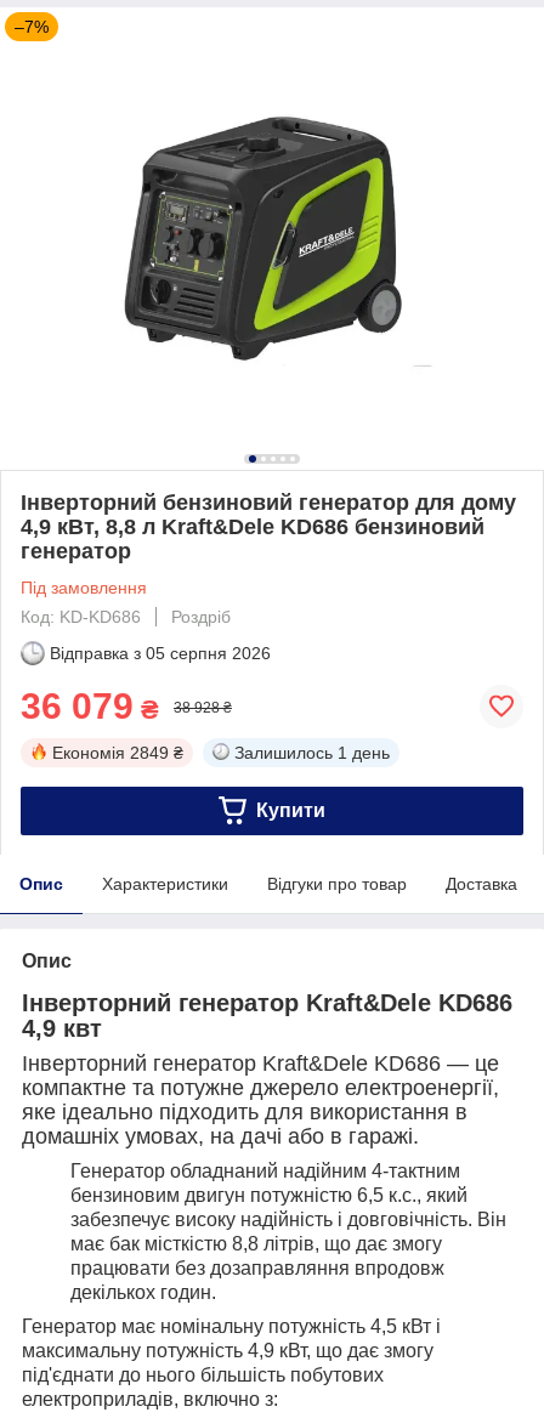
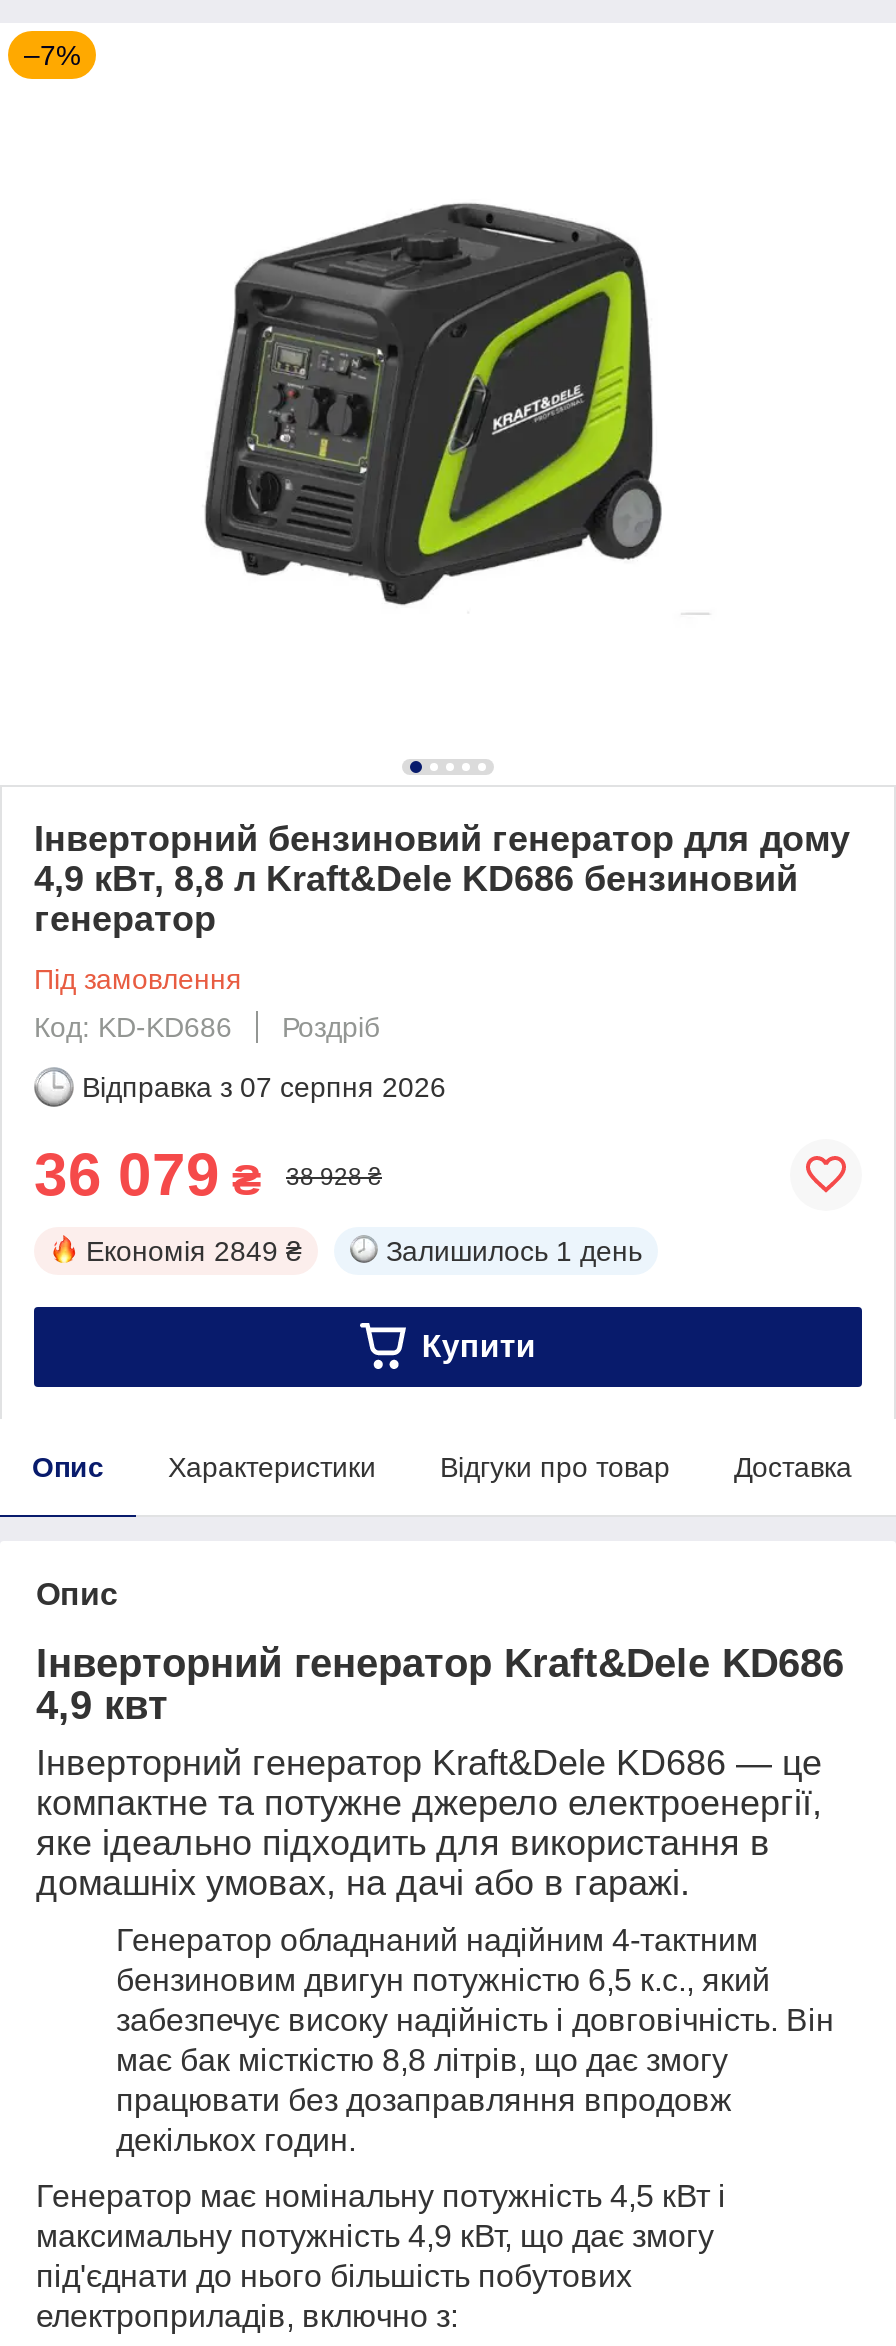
- Відправка з 05 серпня 2026
+ Відправка з 07 серпня 2026
